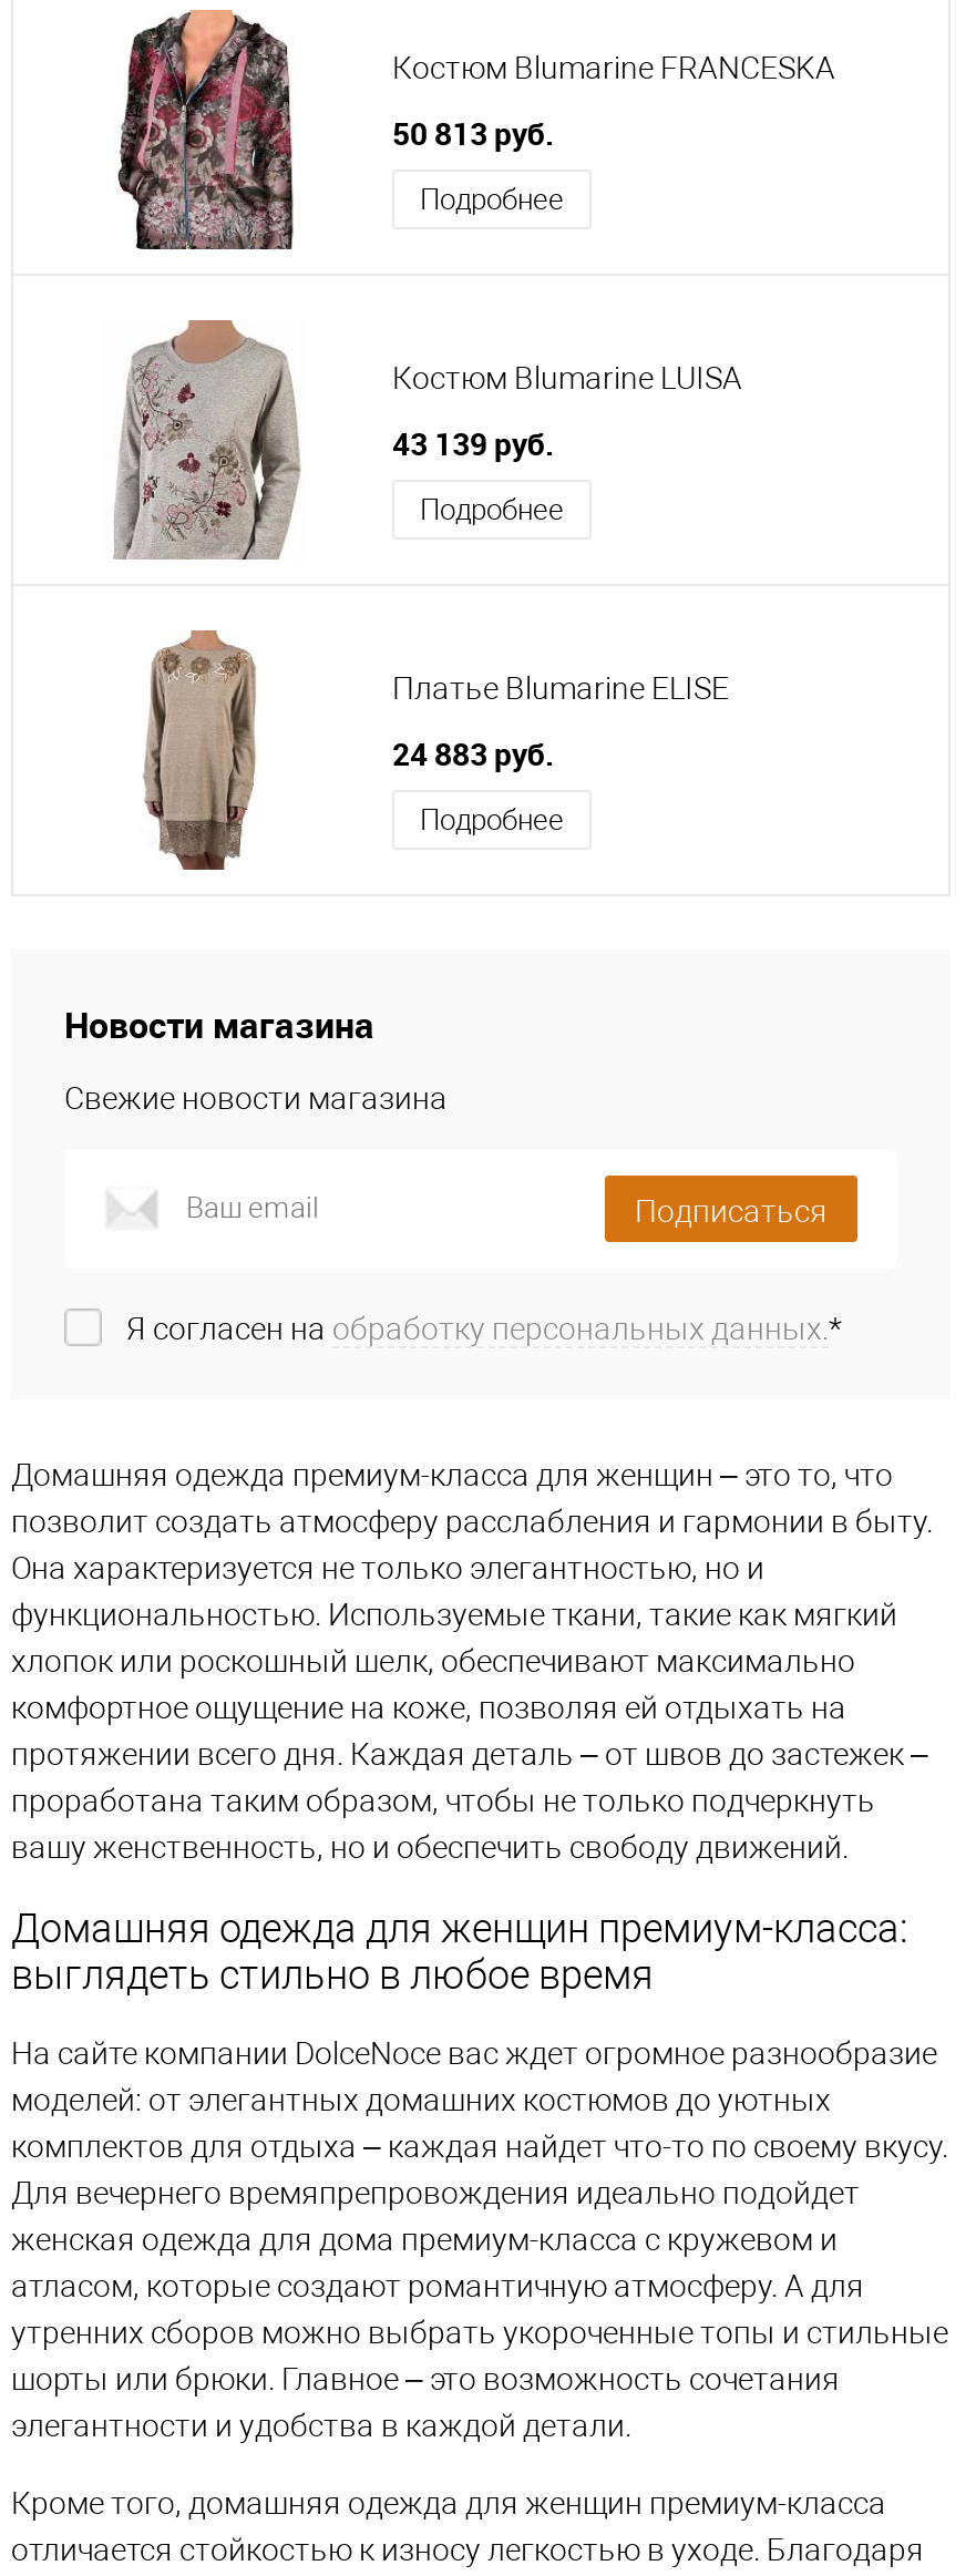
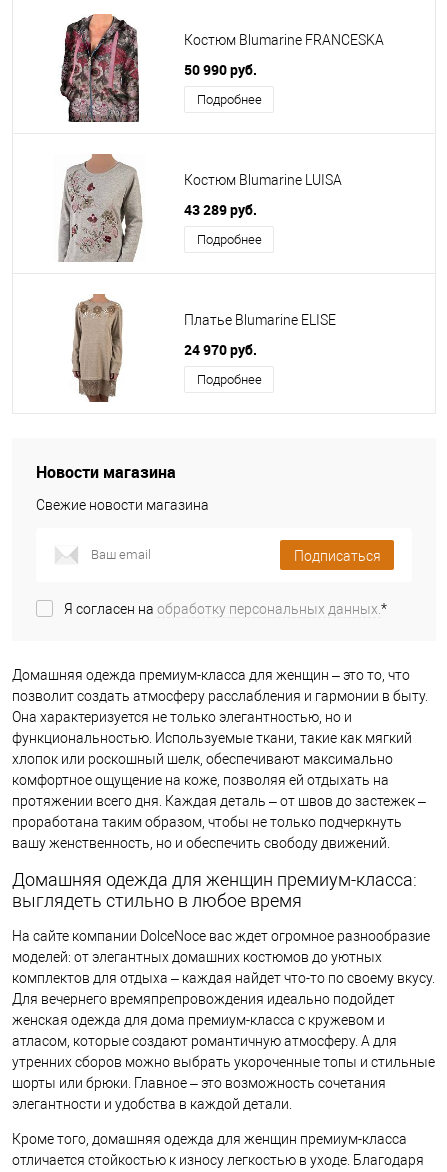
- 50 813 руб.
+ 50 990 руб.

- 43 139 руб.
+ 43 289 руб.

- 24 883 руб.
+ 24 970 руб.
